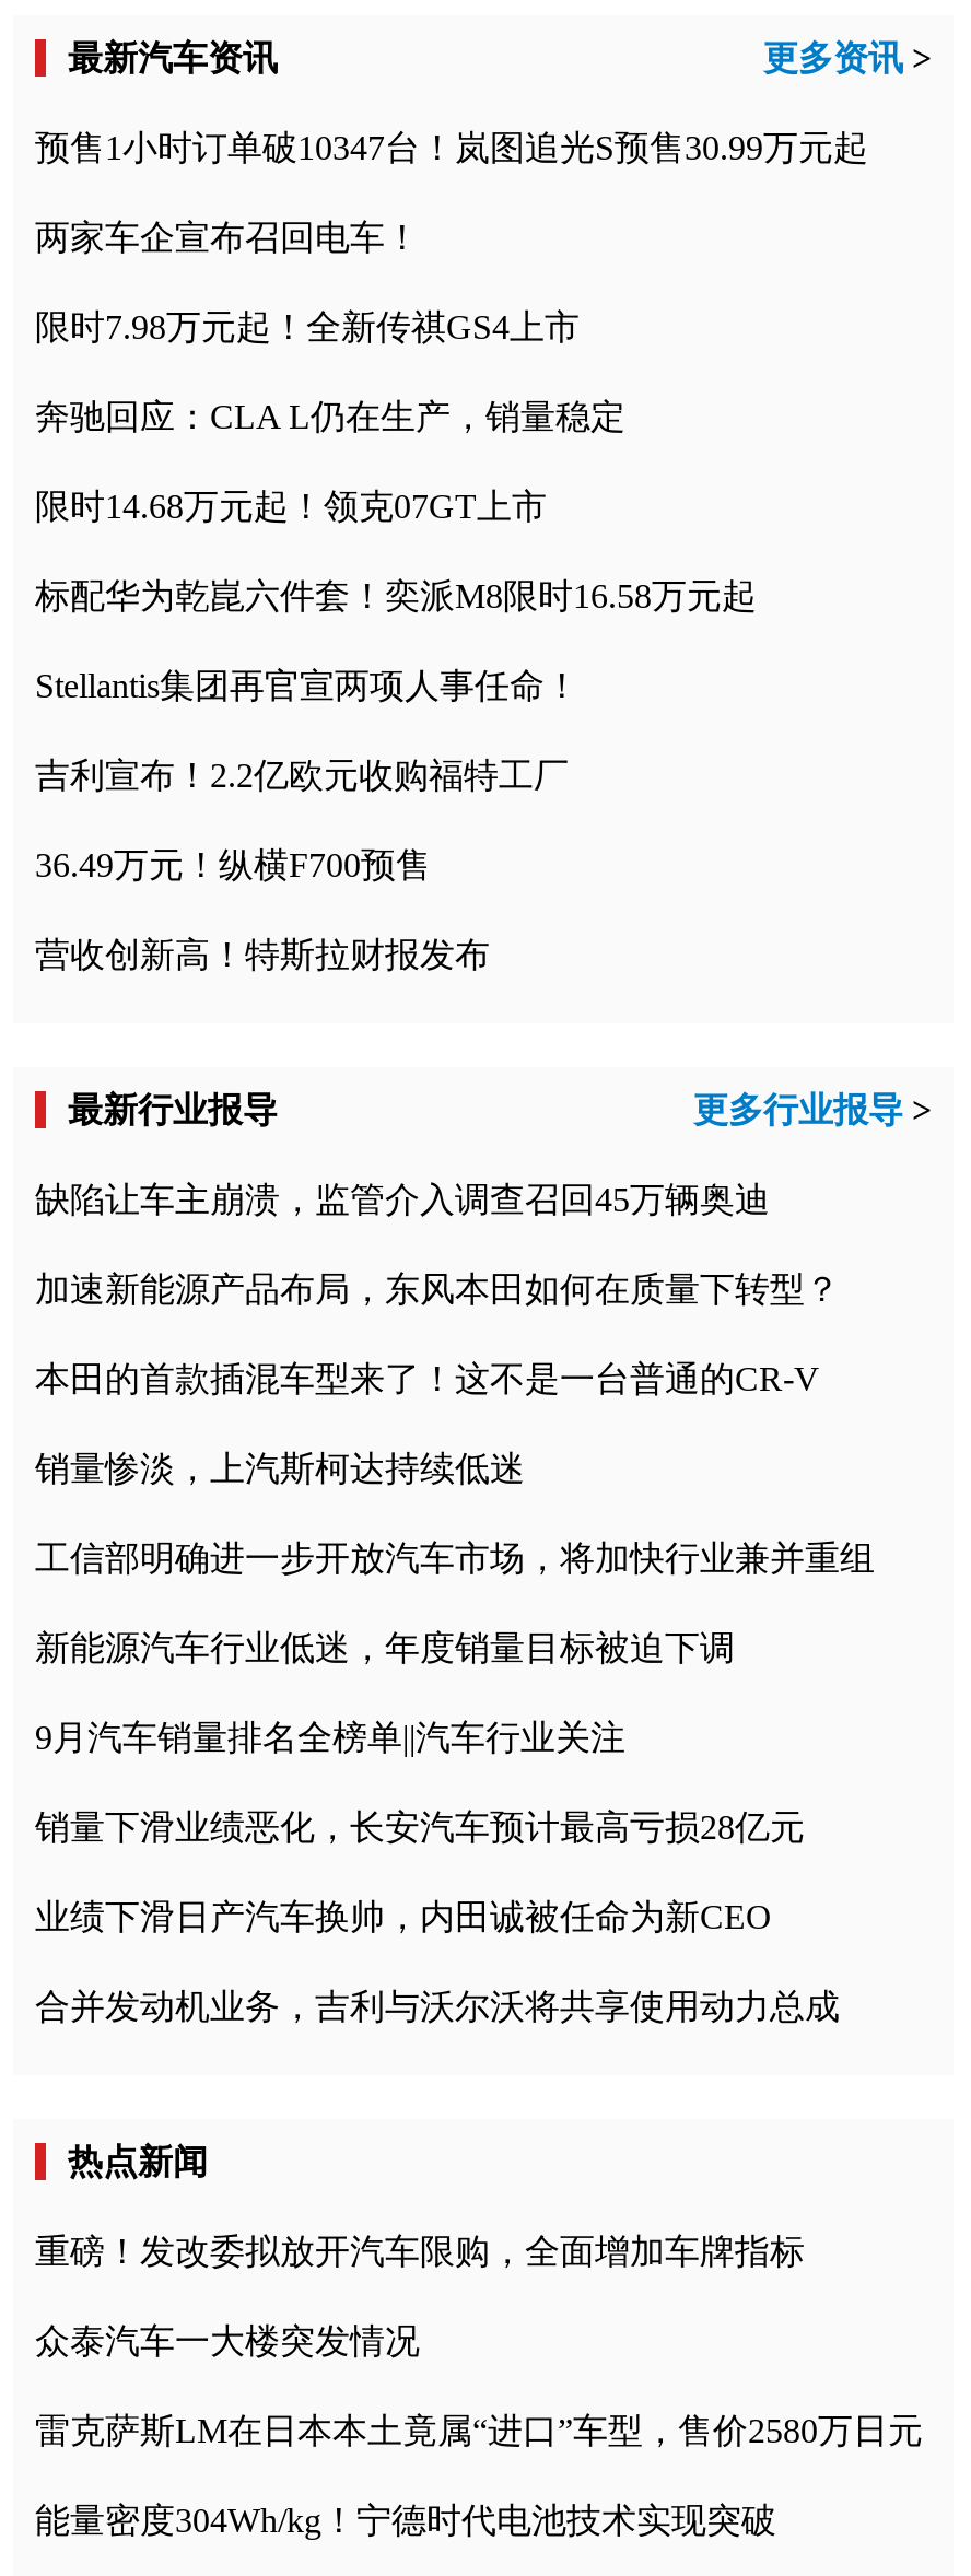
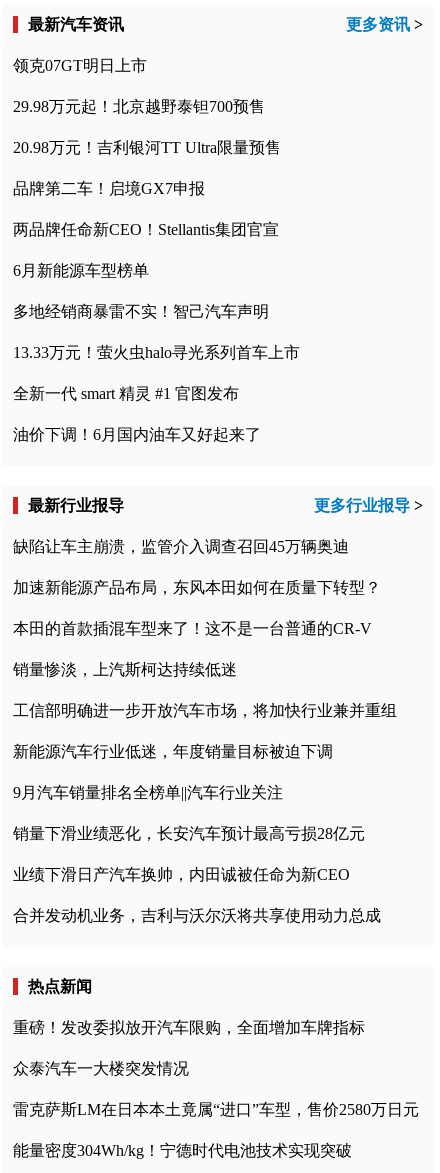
- 预售1小时订单破10347台！岚图追光S预售30.99万元起
+ 领克07GT明日上市

- 两家车企宣布召回电车！
+ 29.98万元起！北京越野泰钽700预售

- 限时7.98万元起！全新传祺GS4上市
+ 20.98万元！吉利银河TT Ultra限量预售

- 奔驰回应：CLA L仍在生产，销量稳定
+ 品牌第二车！启境GX7申报

- 限时14.68万元起！领克07GT上市
+ 两品牌任命新CEO！Stellantis集团官宣

- 标配华为乾崑六件套！奕派M8限时16.58万元起
+ 6月新能源车型榜单

- Stellantis集团再官宣两项人事任命！
+ 多地经销商暴雷不实！智己汽车声明

- 吉利宣布！2.2亿欧元收购福特工厂
+ 13.33万元！萤火虫halo寻光系列首车上市

- 36.49万元！纵横F700预售
+ 全新一代 smart 精灵 #1 官图发布

- 营收创新高！特斯拉财报发布
+ 油价下调！6月国内油车又好起来了
